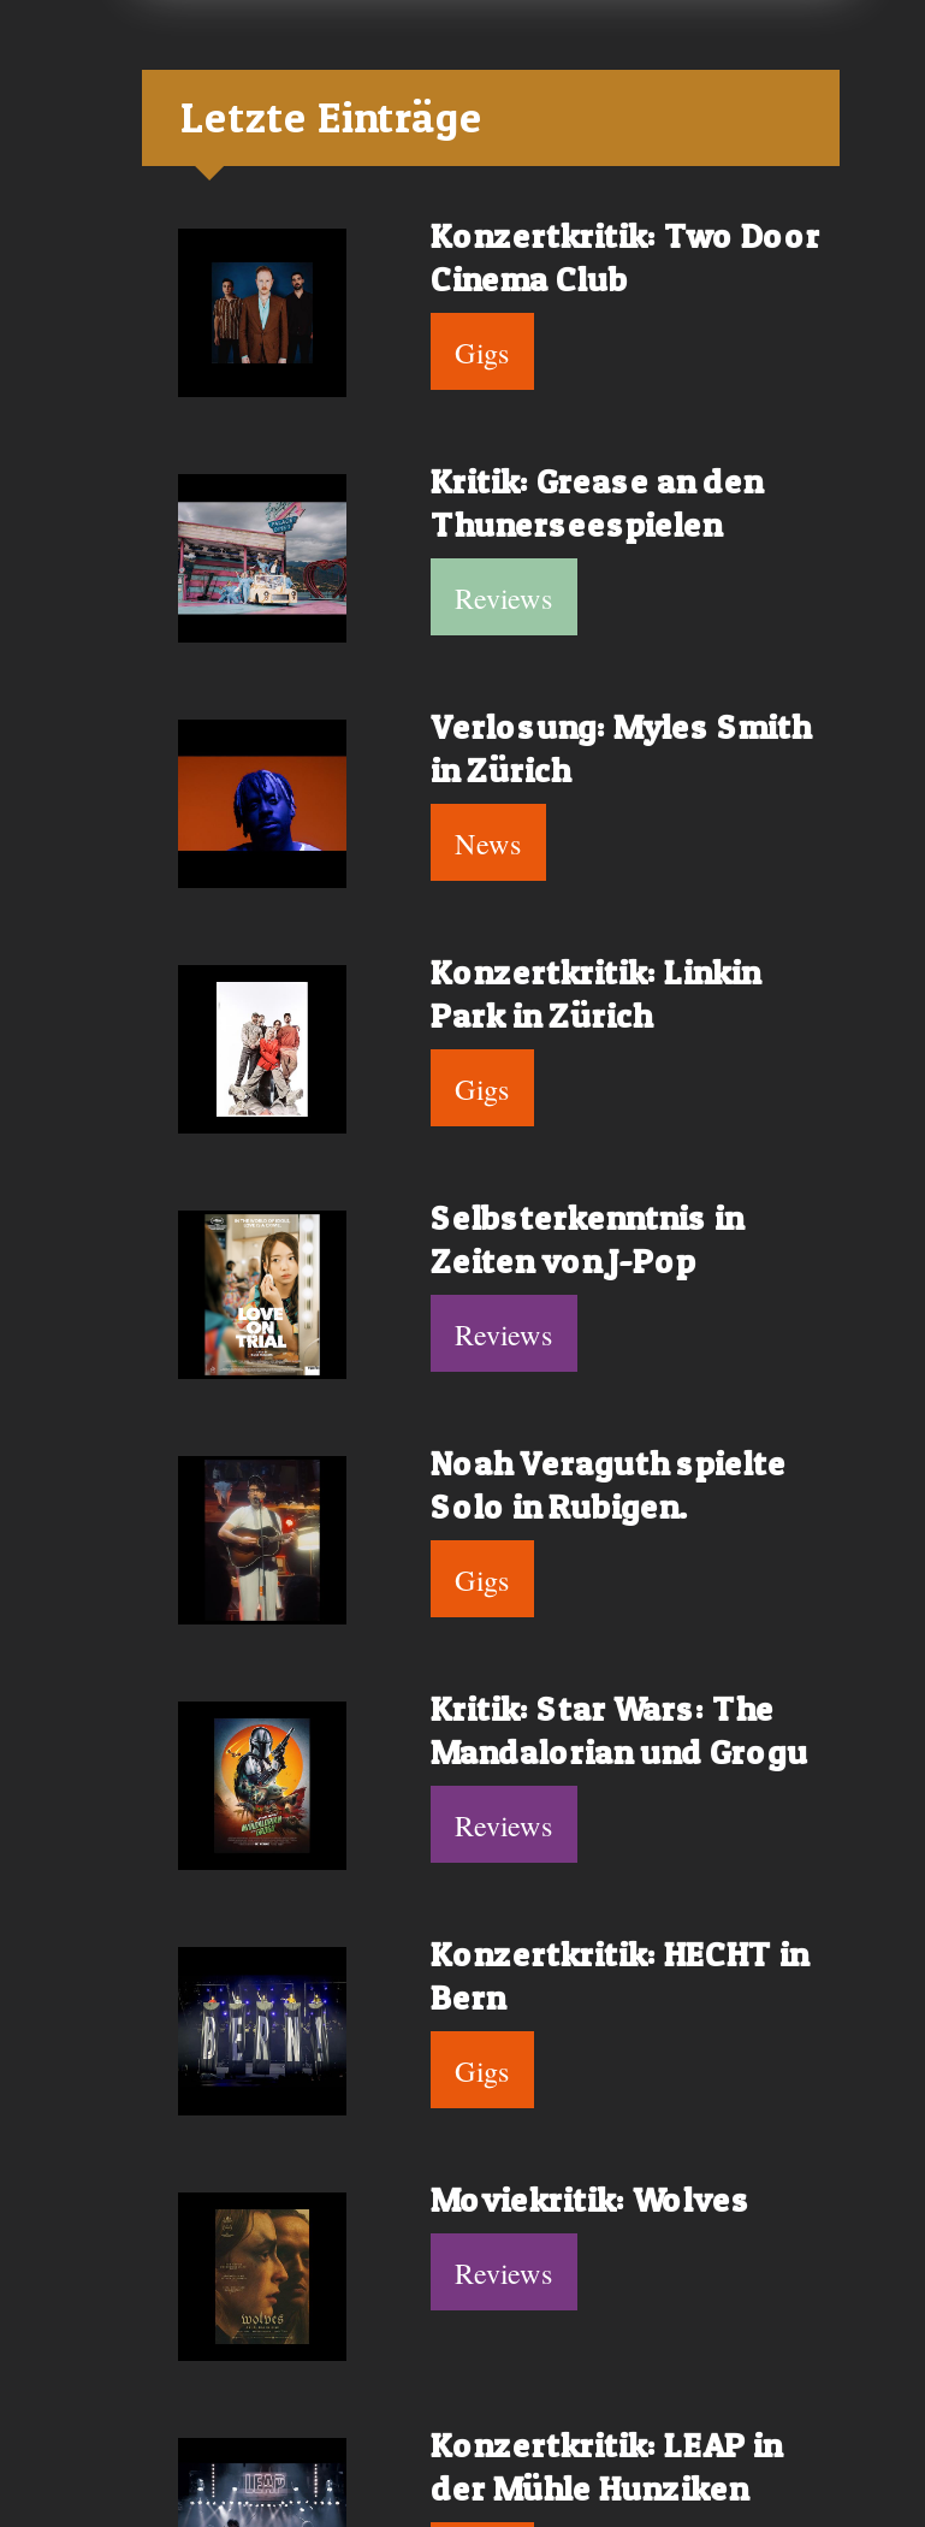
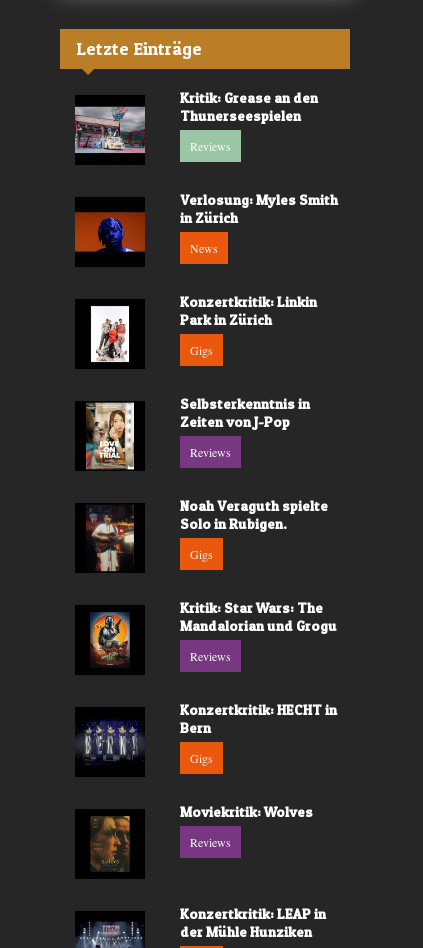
- [image]
- Konzertkritik: Two Door
- Cinema Club
- Gigs
